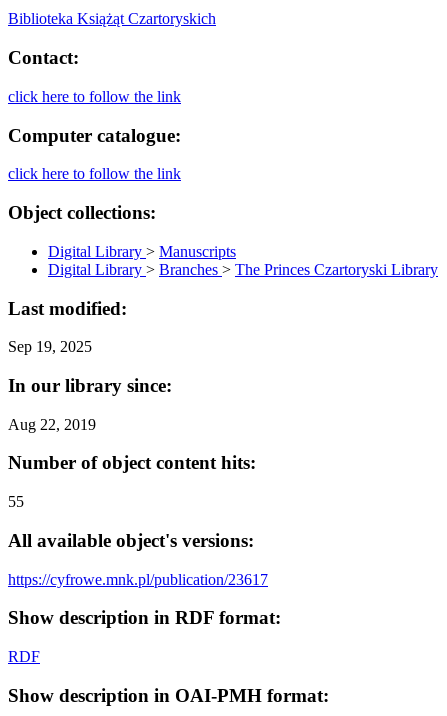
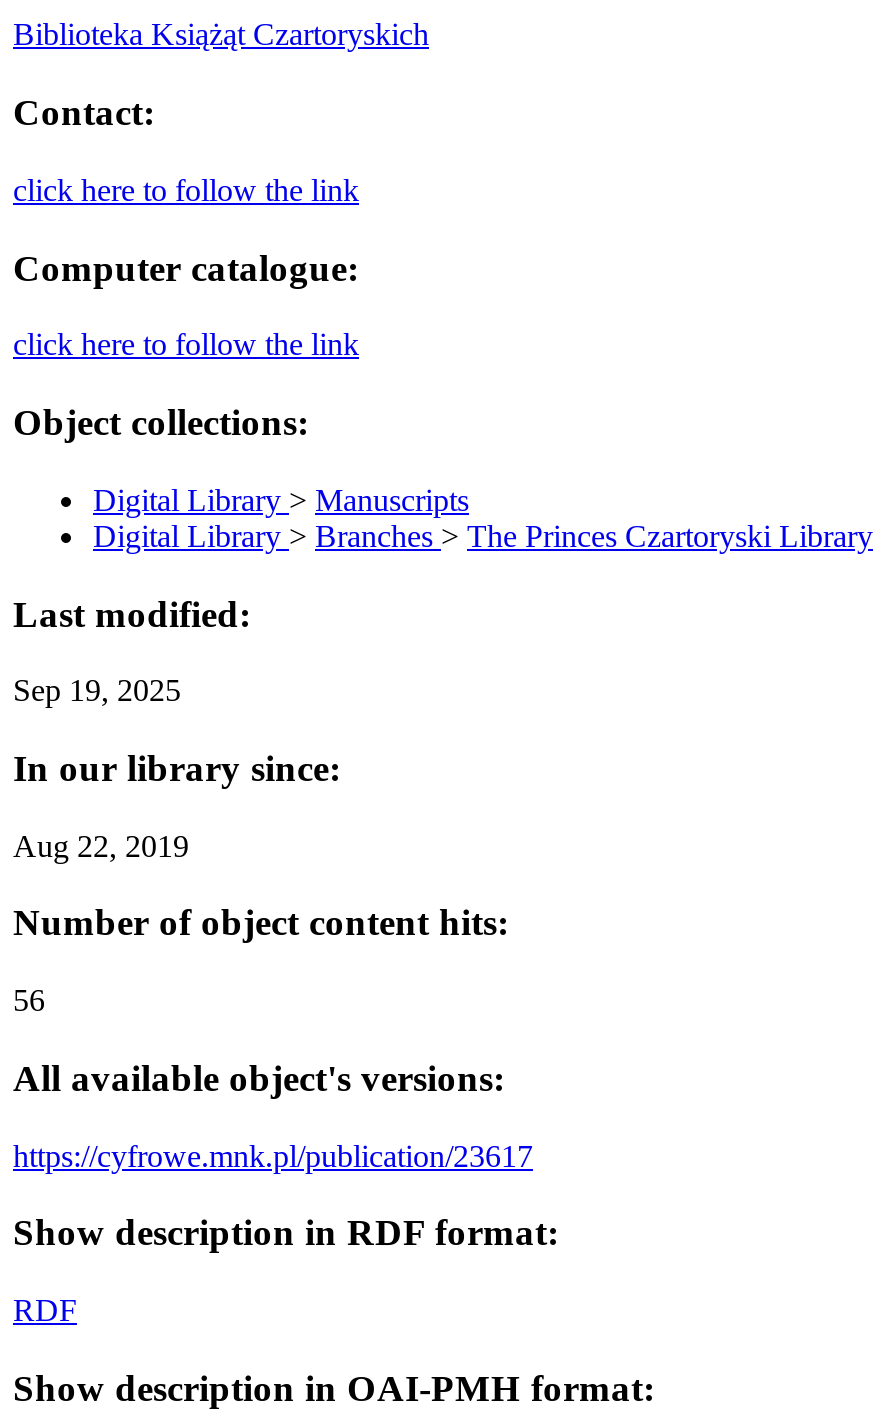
- 55
+ 56
